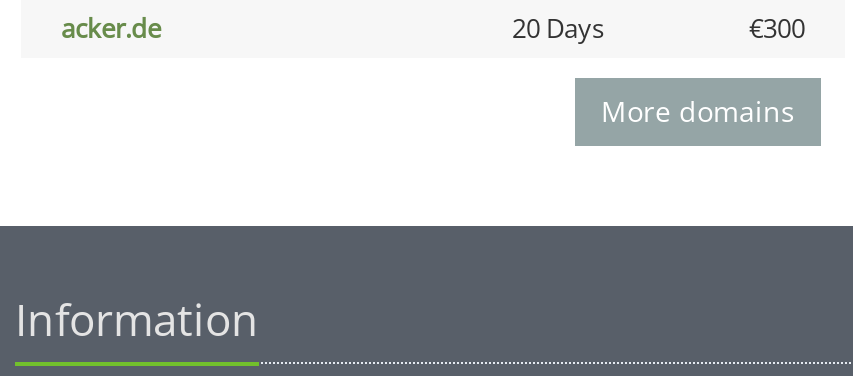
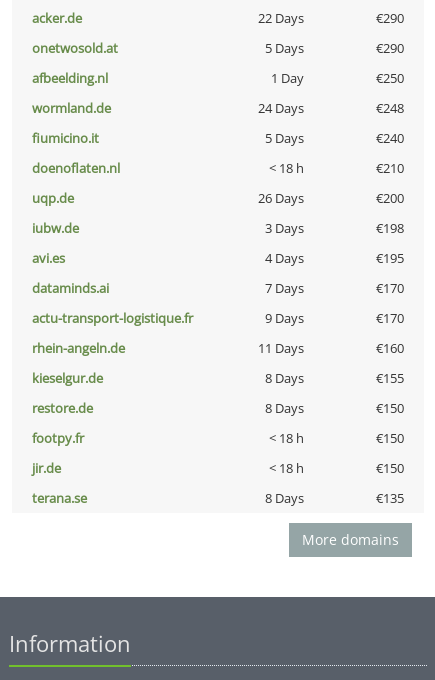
- 20 Days
- €300
+ 22 Days
+ €290
+ onetwosold.at
+ 5 Days
+ €290
+ afbeelding.nl
+ 1 Day
+ €250
+ wormland.de
+ 24 Days
+ €248
+ fiumicino.it
+ 5 Days
+ €240
+ doenoflaten.nl
+ < 18 h
+ €210
+ uqp.de
+ 26 Days
+ €200
+ iubw.de
+ 3 Days
+ €198
+ avi.es
+ 4 Days
+ €195
+ dataminds.ai
+ 7 Days
+ €170
+ actu-transport-logistique.fr
+ 9 Days
+ €170
+ rhein-angeln.de
+ 11 Days
+ €160
+ kieselgur.de
+ 8 Days
+ €155
+ restore.de
+ 8 Days
+ €150
+ footpy.fr
+ < 18 h
+ €150
+ jir.de
+ < 18 h
+ €150
+ terana.se
+ 8 Days
+ €135
